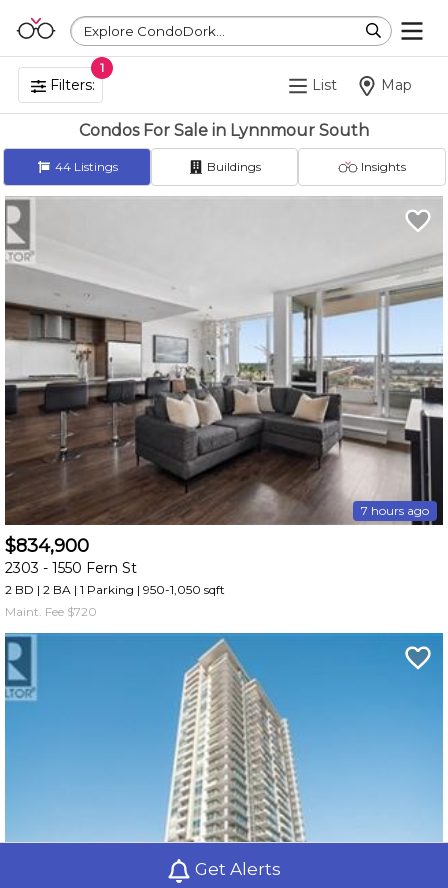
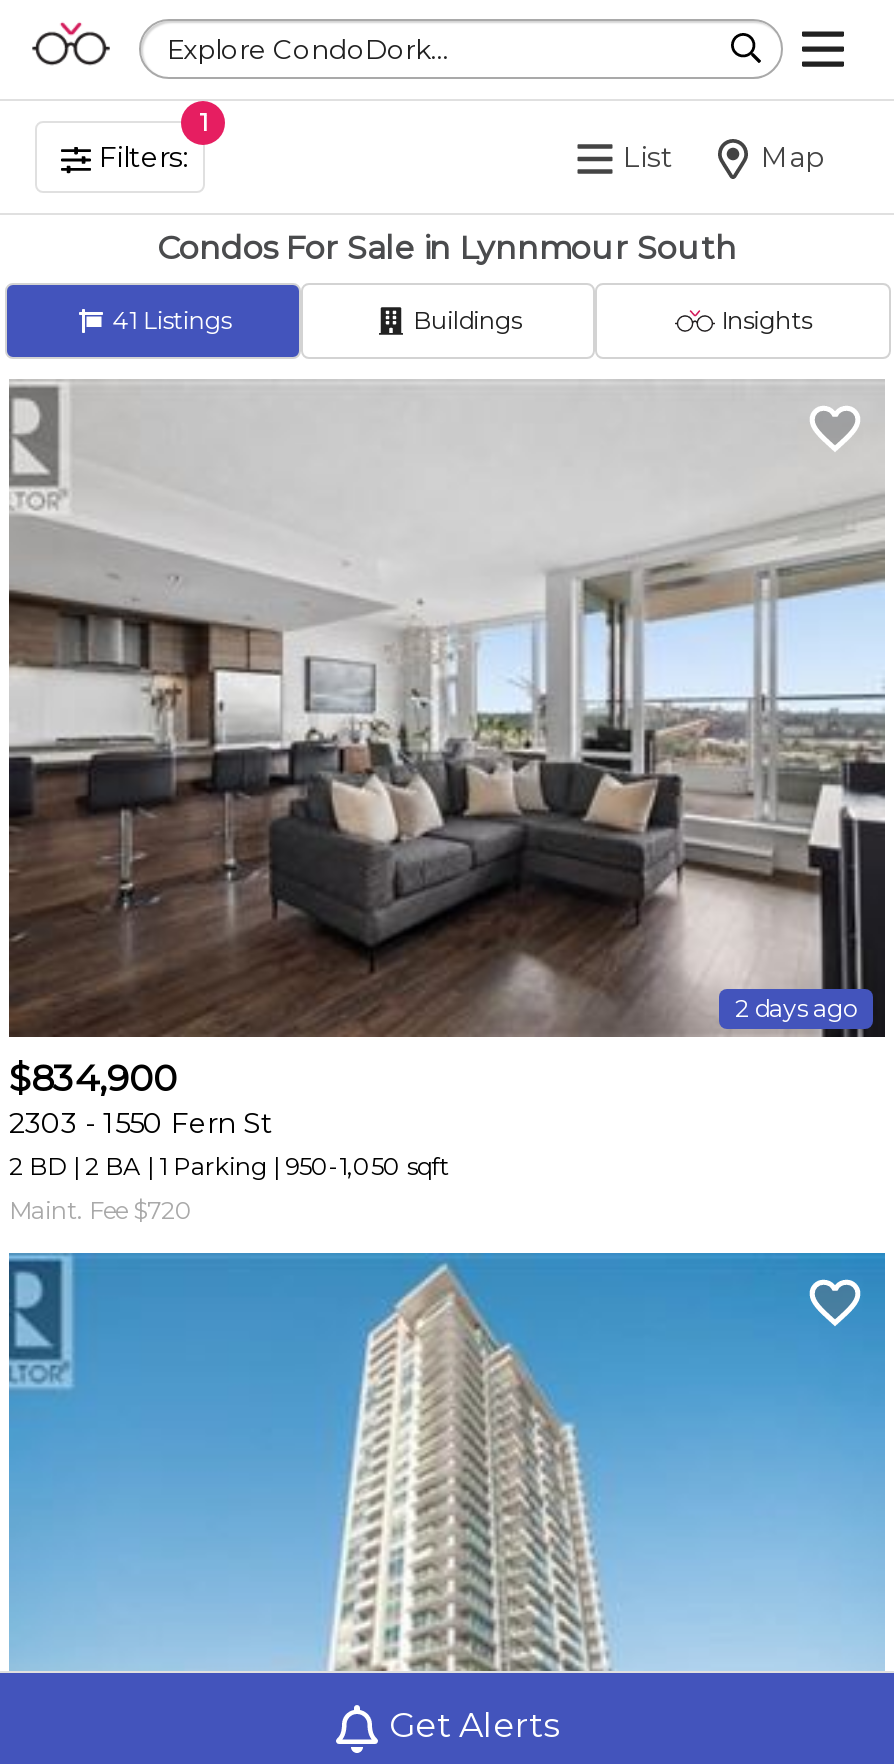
- 44 Listings
+ 41 Listings

- 7 hours ago
+ 2 days ago
